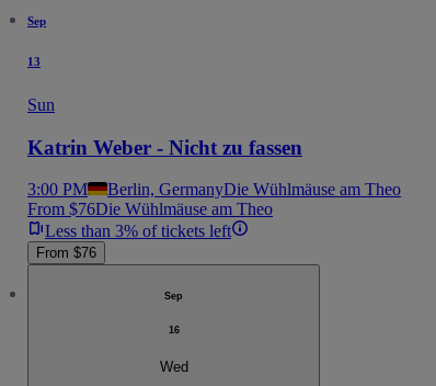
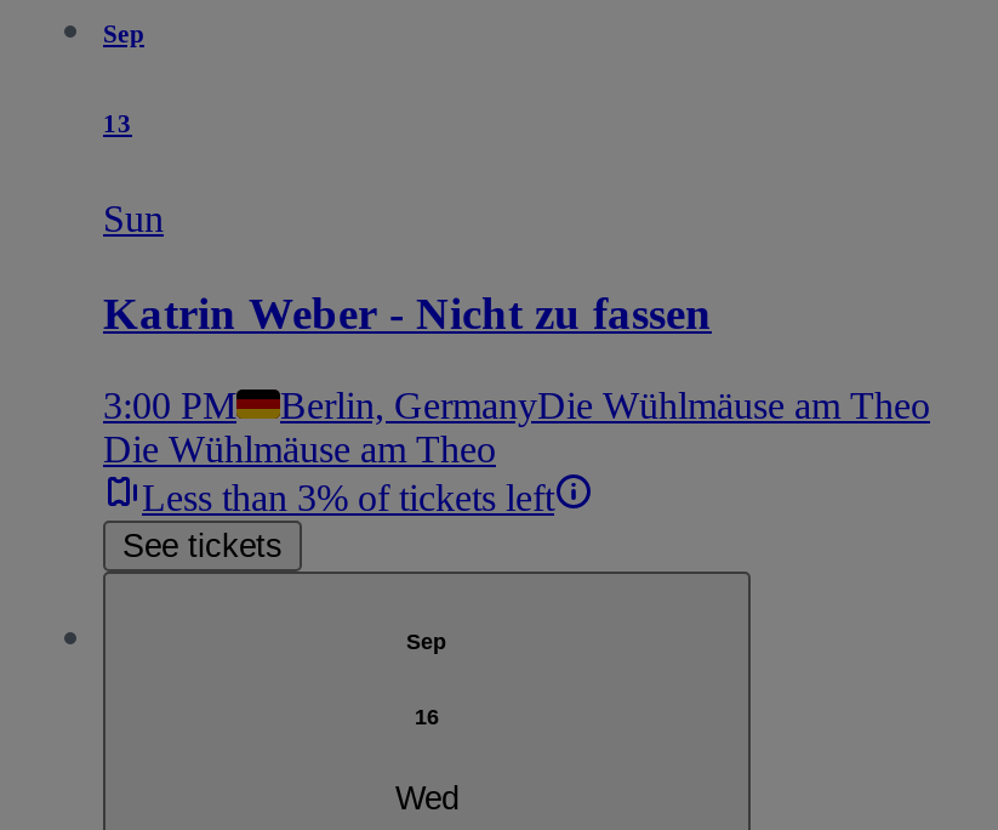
- From $76Die Wühlmäuse am Theo
+ Die Wühlmäuse am Theo

- From $76
+ See tickets
